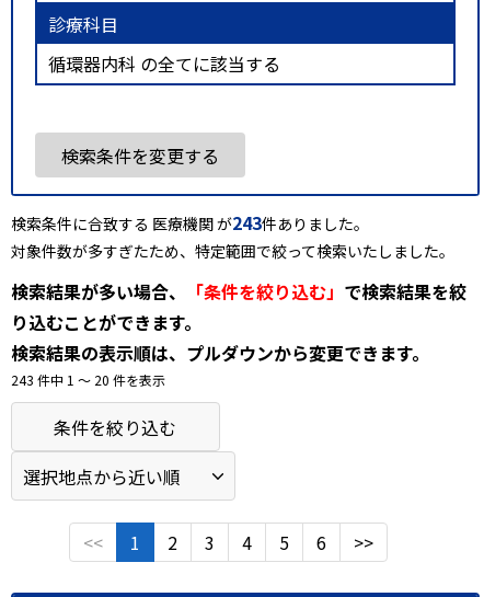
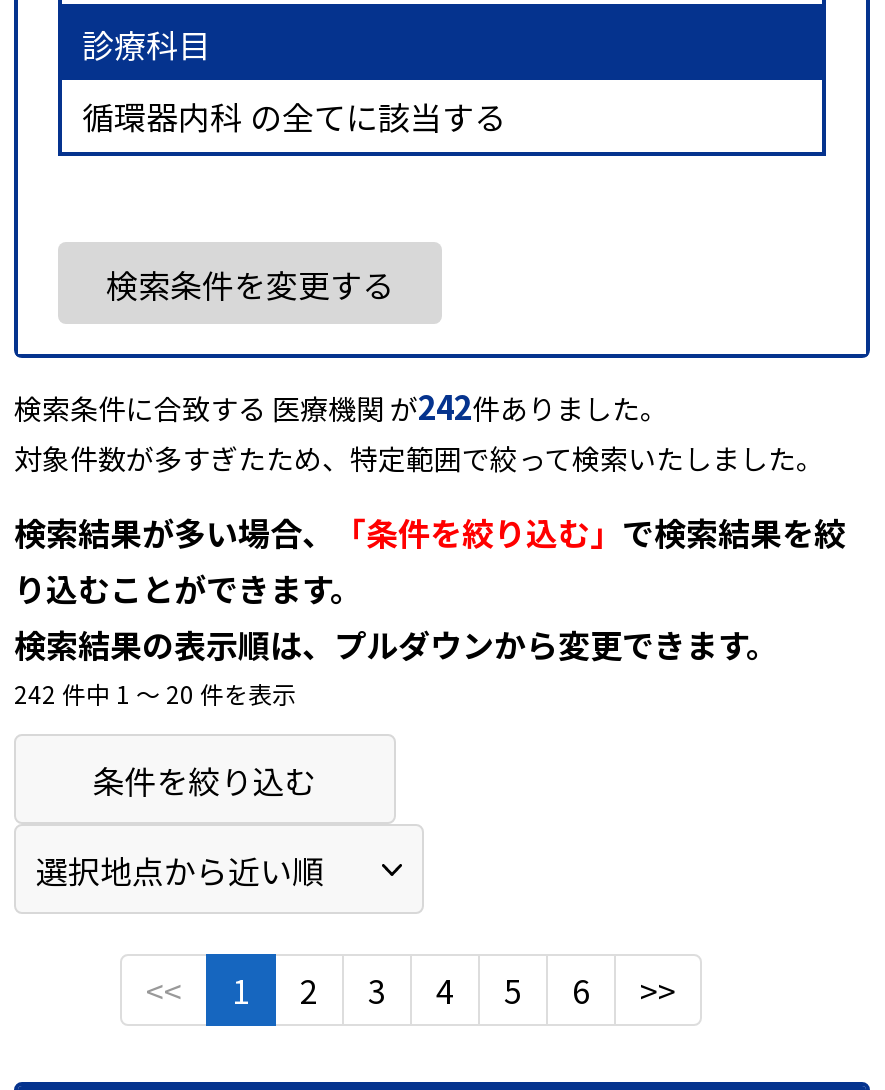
- 検索条件に合致する 医療機関 が243件ありました。
+ 検索条件に合致する 医療機関 が242件ありました。

- 243 件中 1 〜 20 件を表示
+ 242 件中 1 〜 20 件を表示
